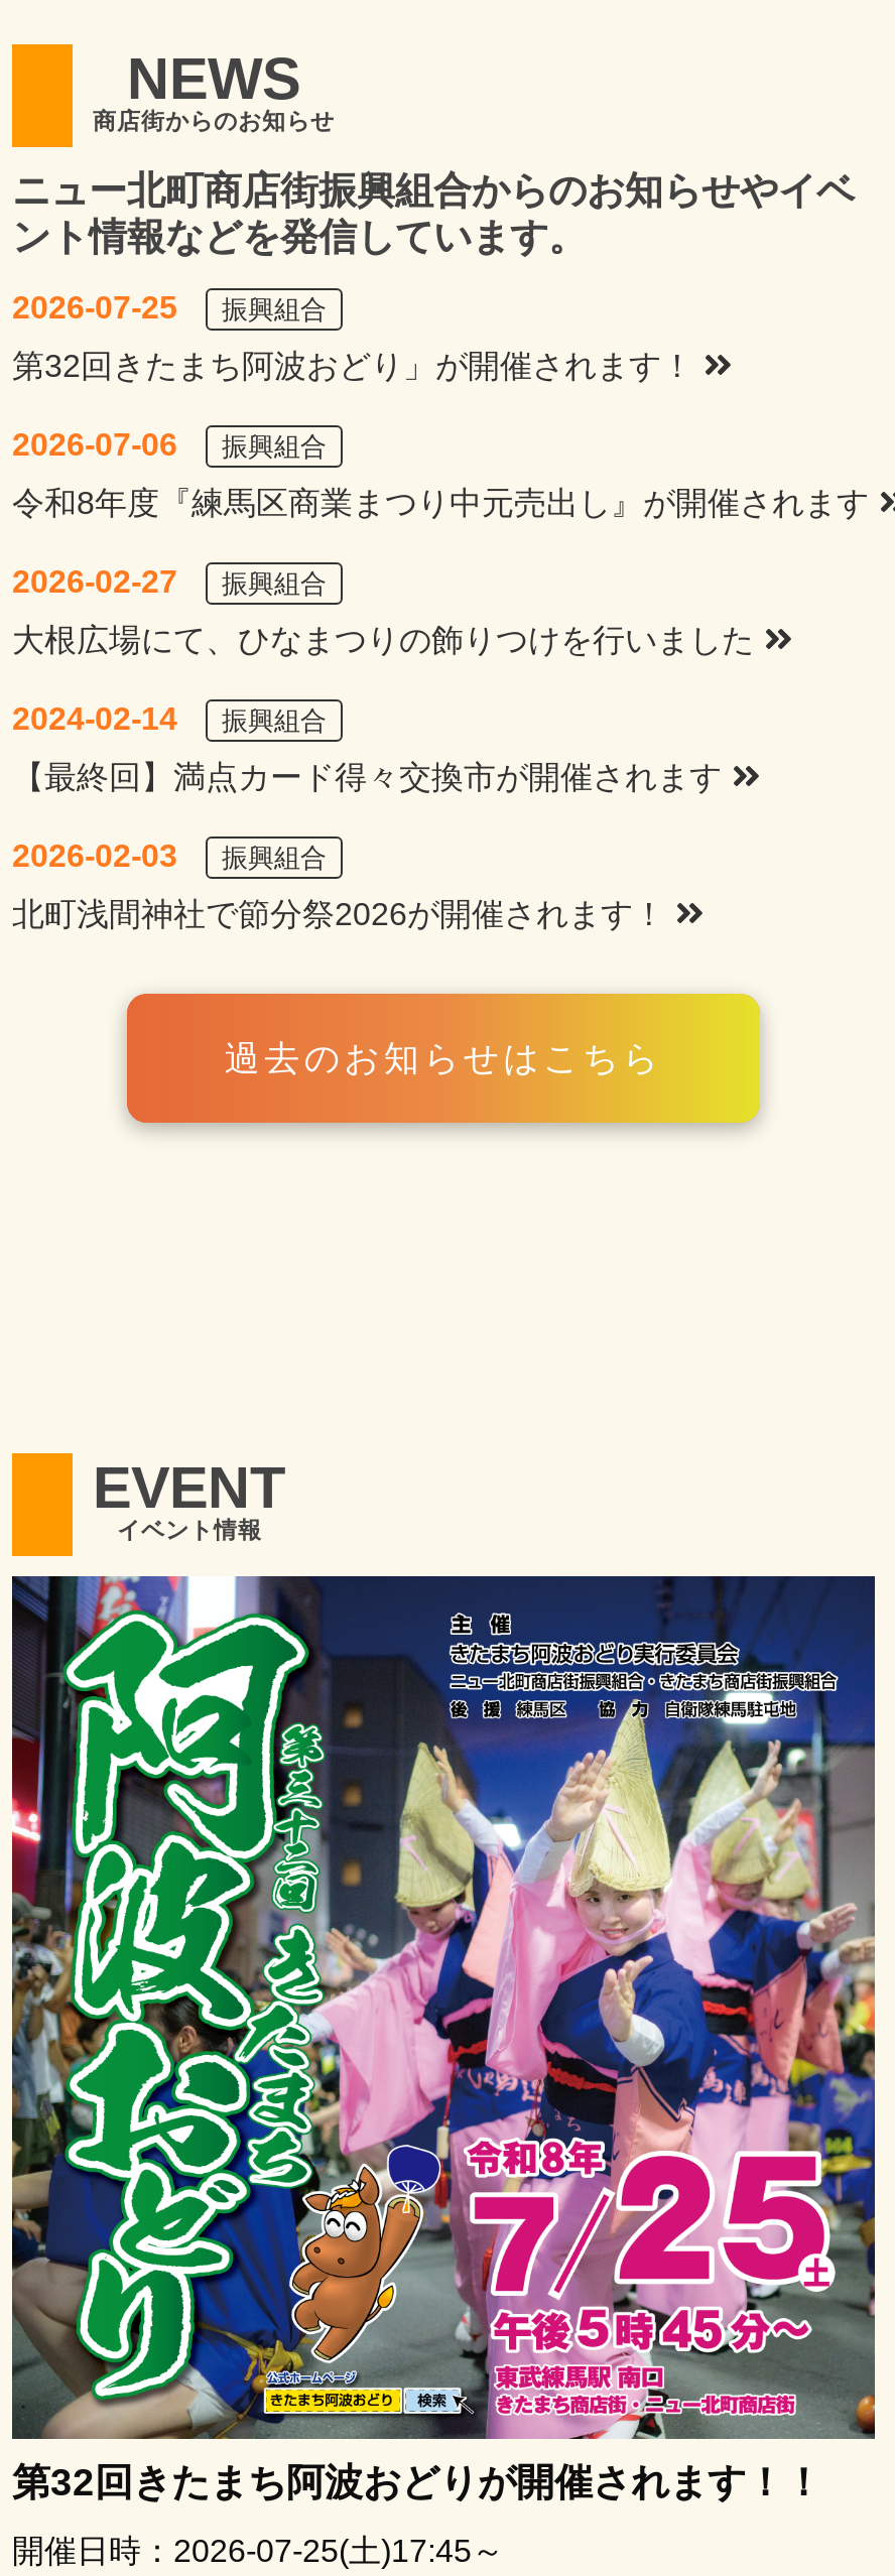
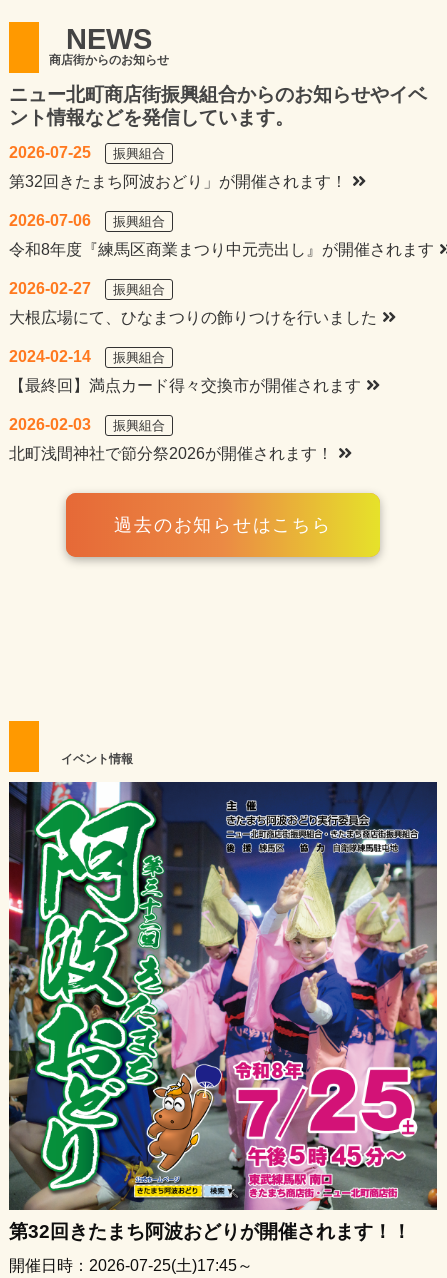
- EVENT
